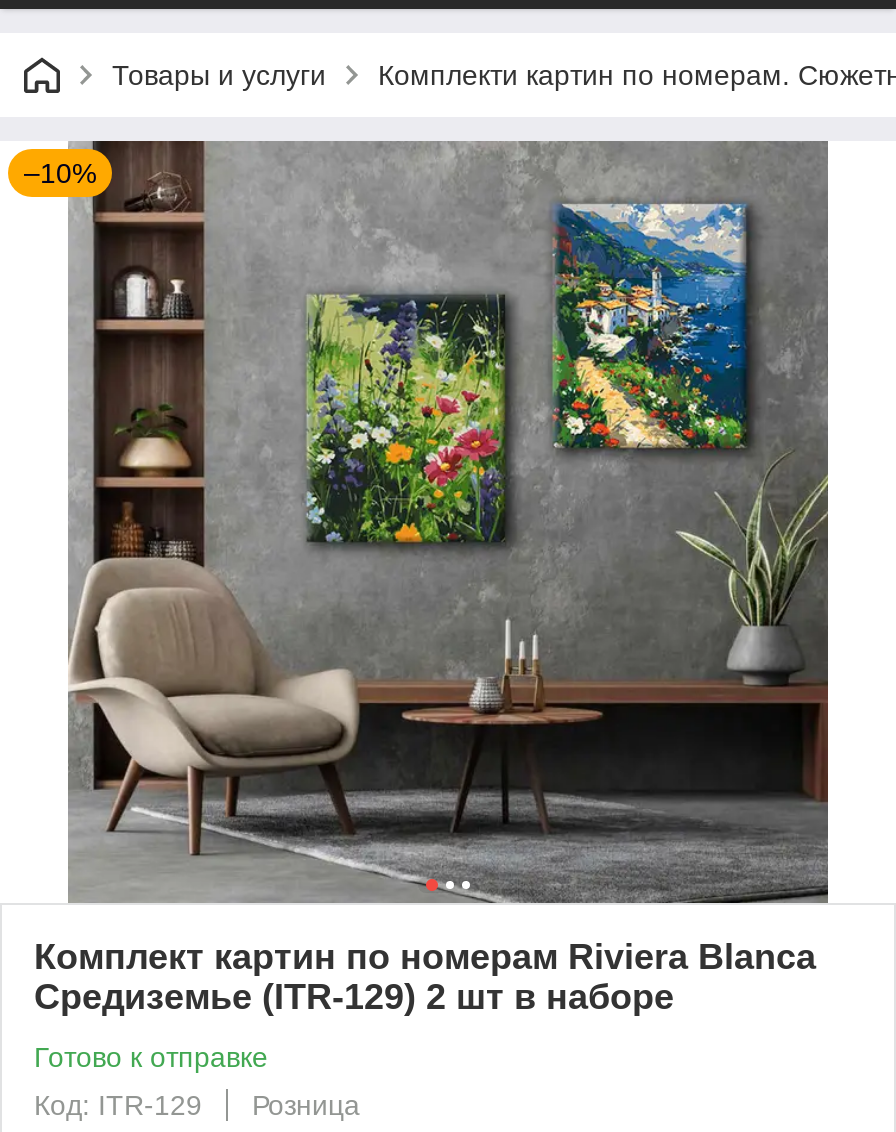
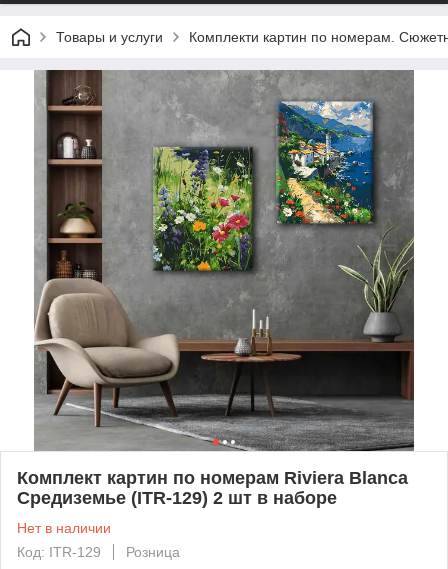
- –10%

- Готово к отправке
+ Нет в наличии
